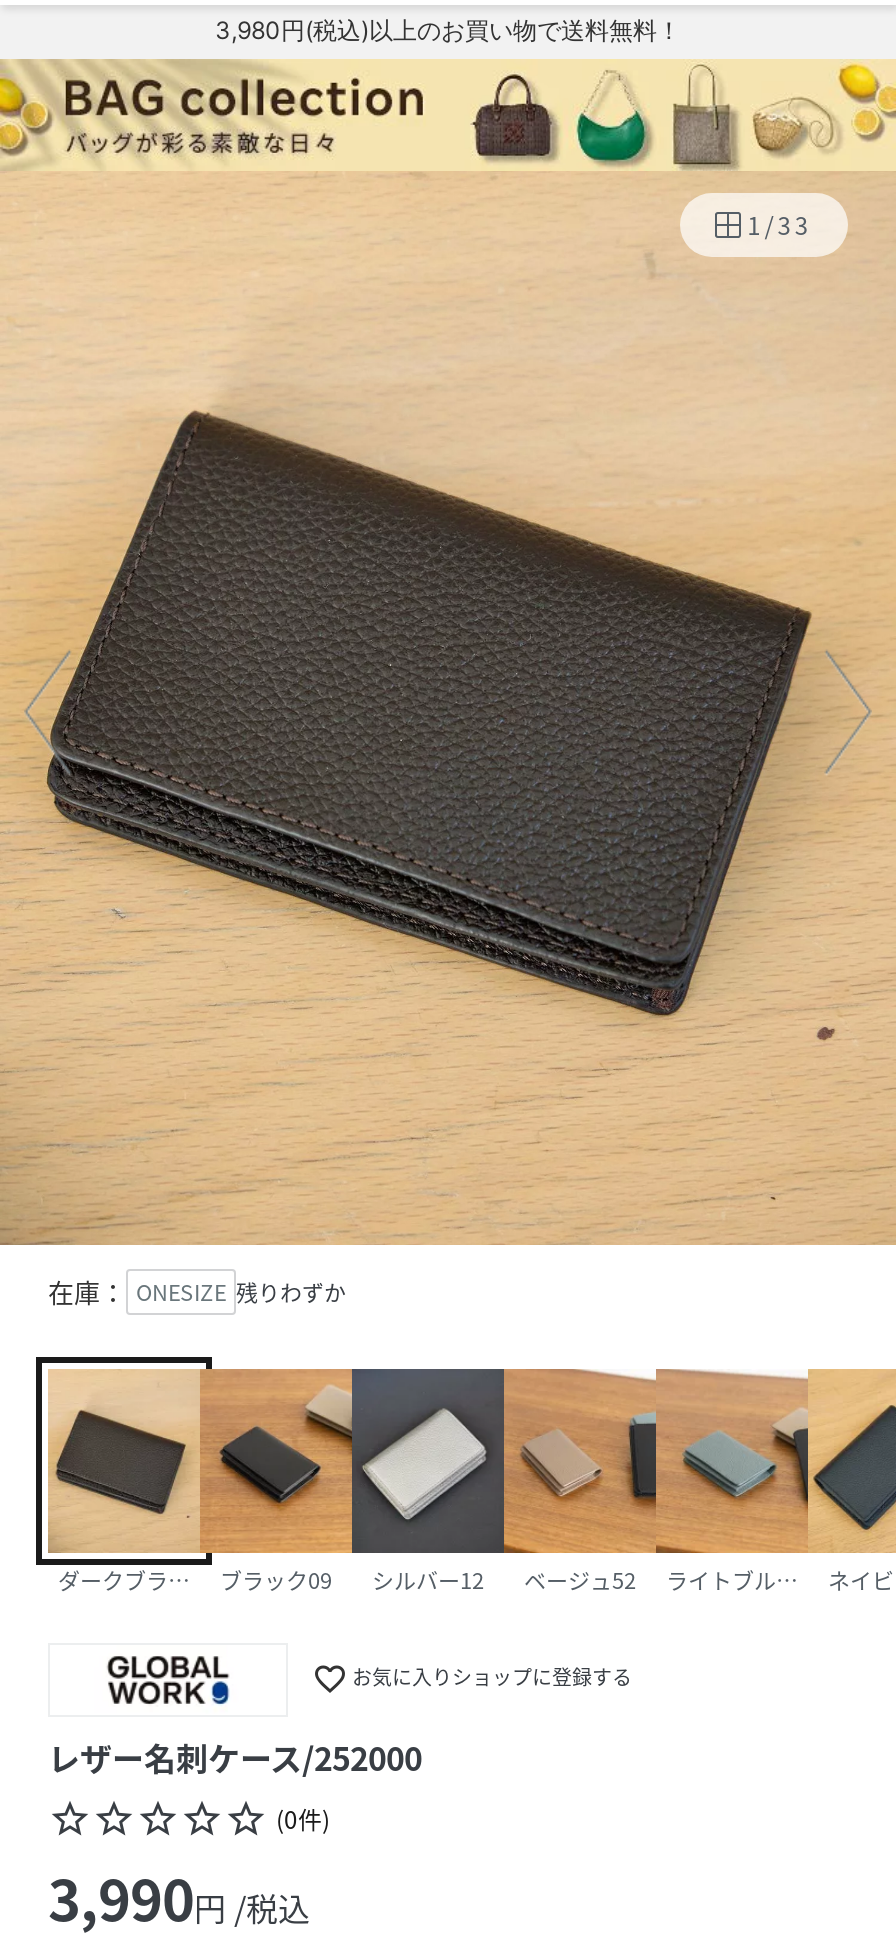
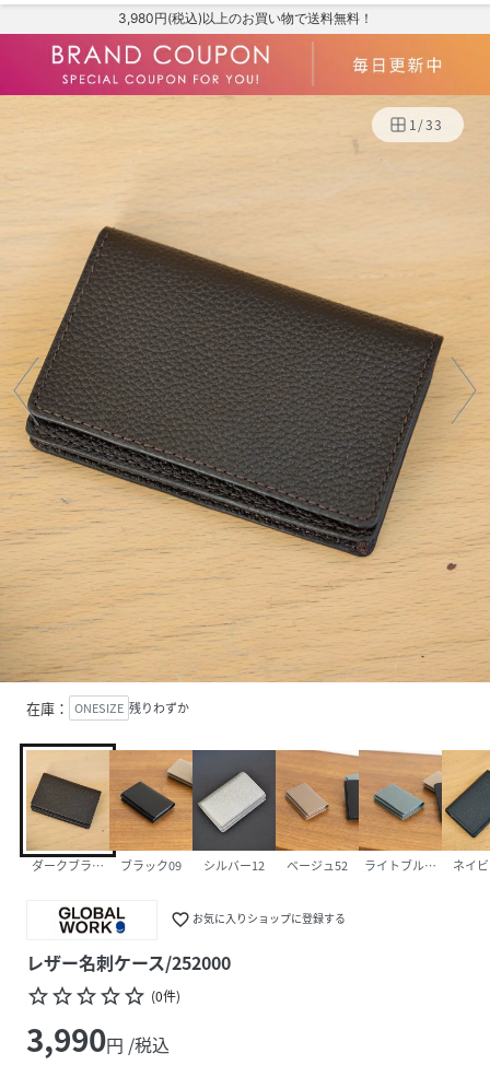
- [image]
+ [image]
